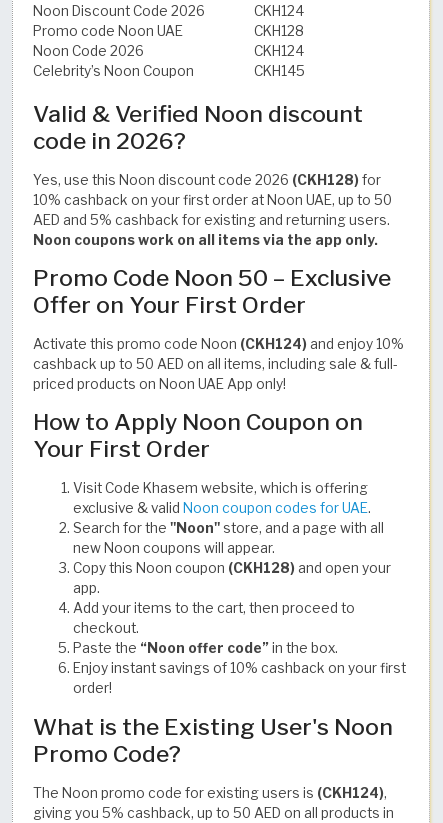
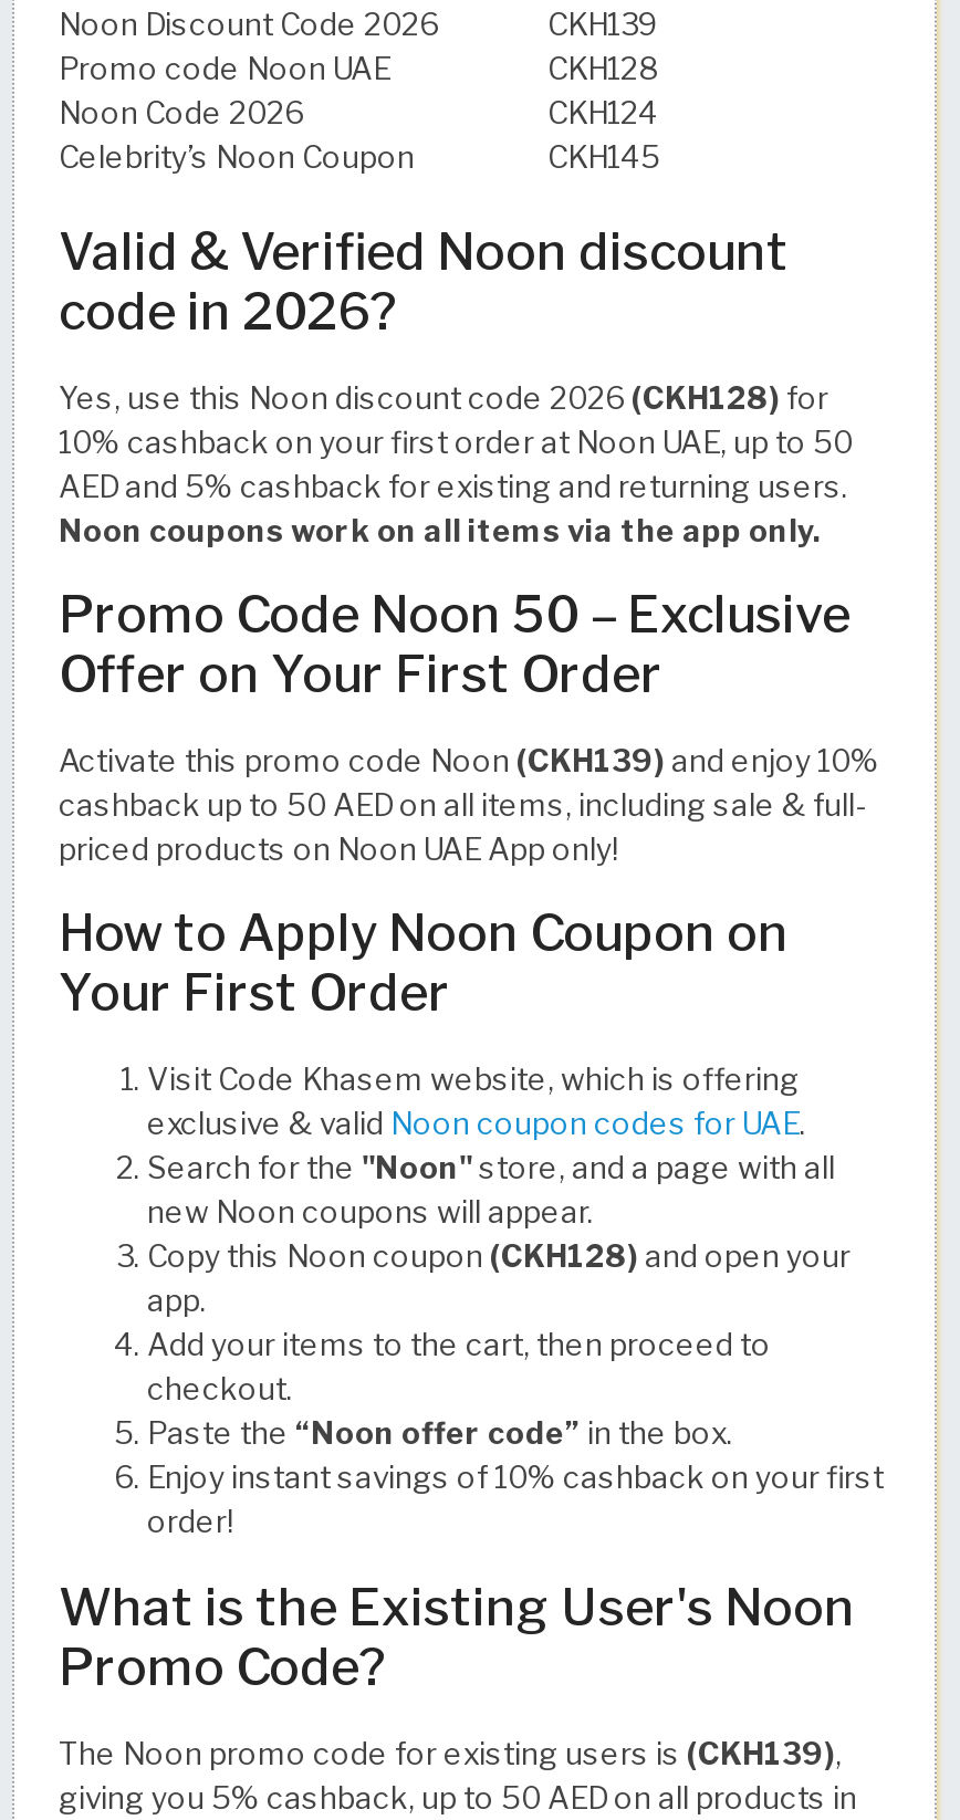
- CKH124
+ CKH139

- Activate this promo code Noon (CKH124) and enjoy 10%
+ Activate this promo code Noon (CKH139) and enjoy 10%

- The Noon promo code for existing users is (CKH124),
+ The Noon promo code for existing users is (CKH139),
